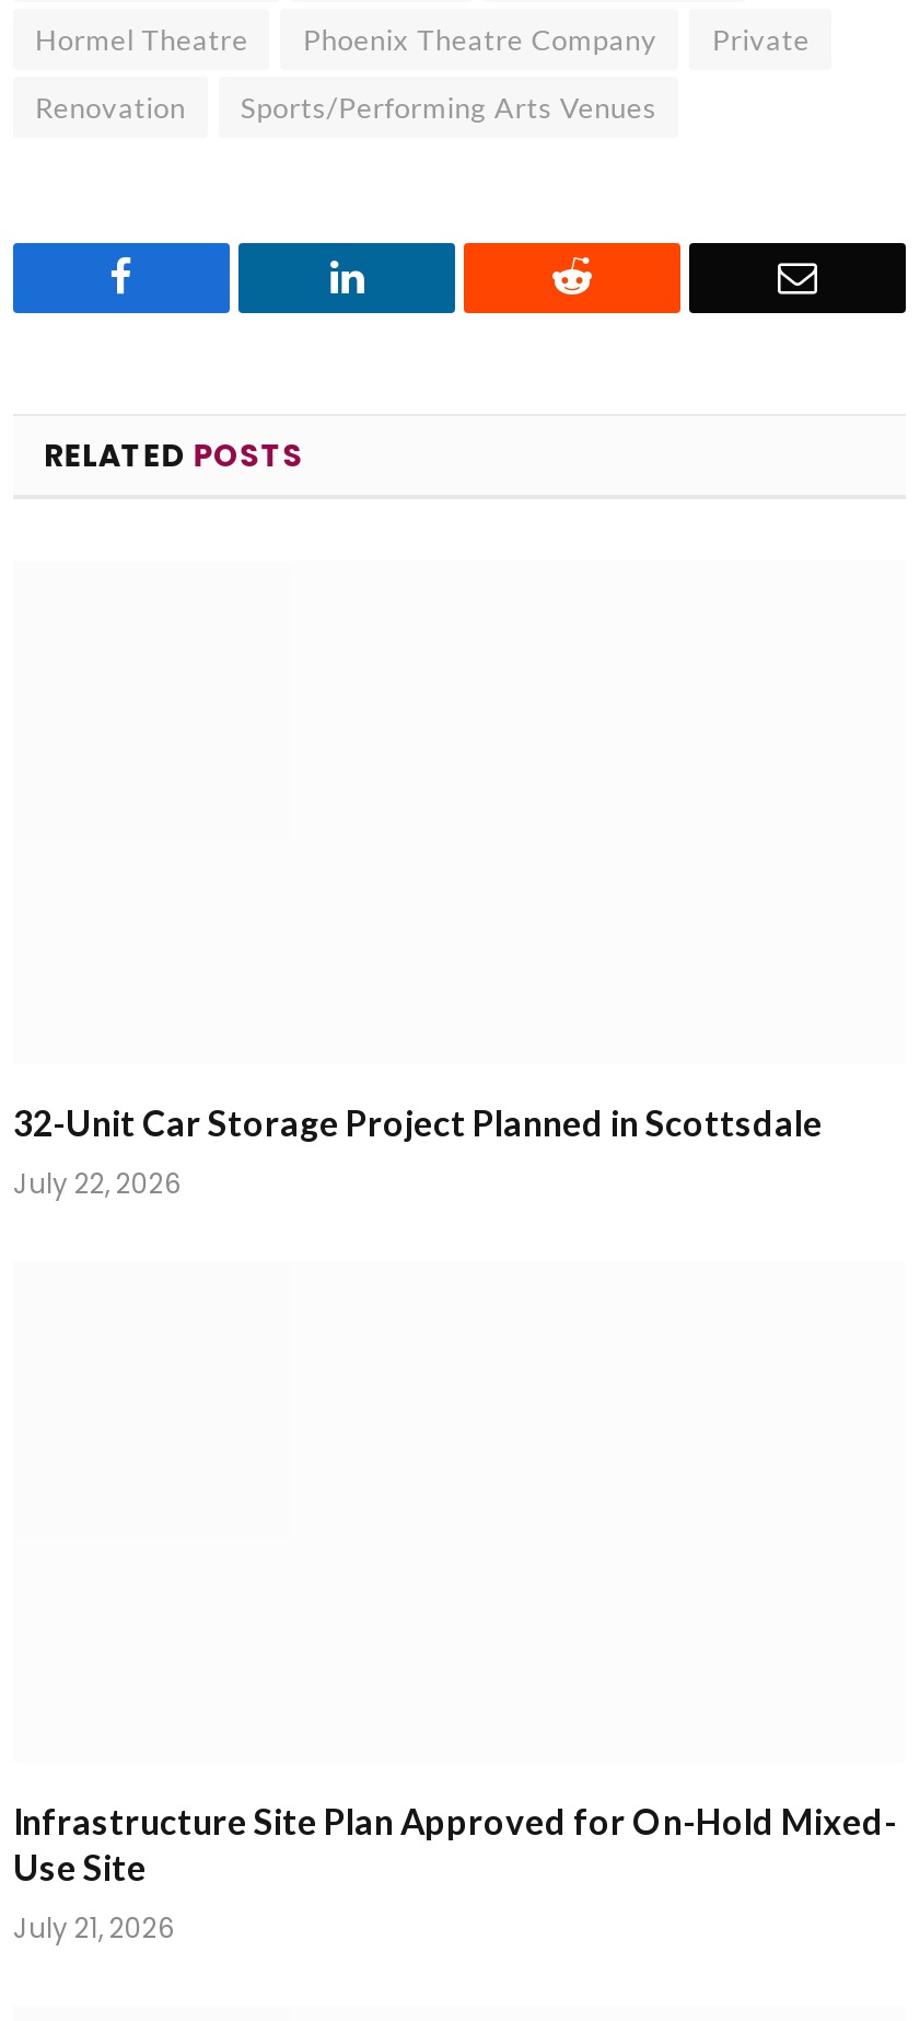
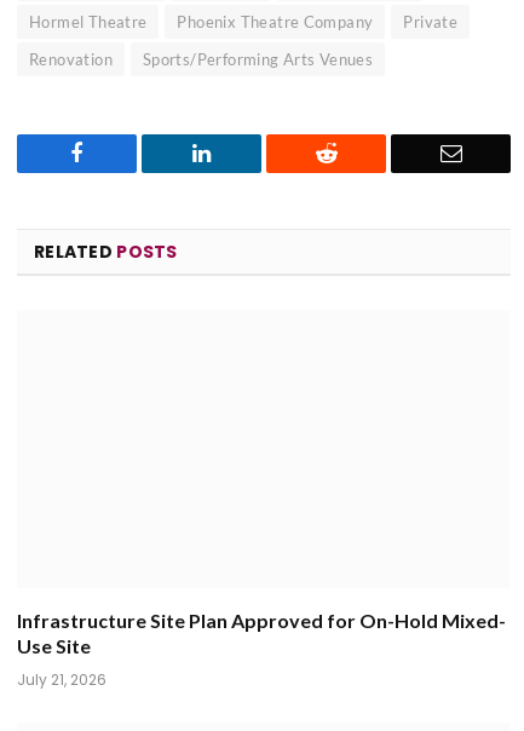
- 32-Unit Car Storage Project Planned in Scottsdale
- July 22, 2026
